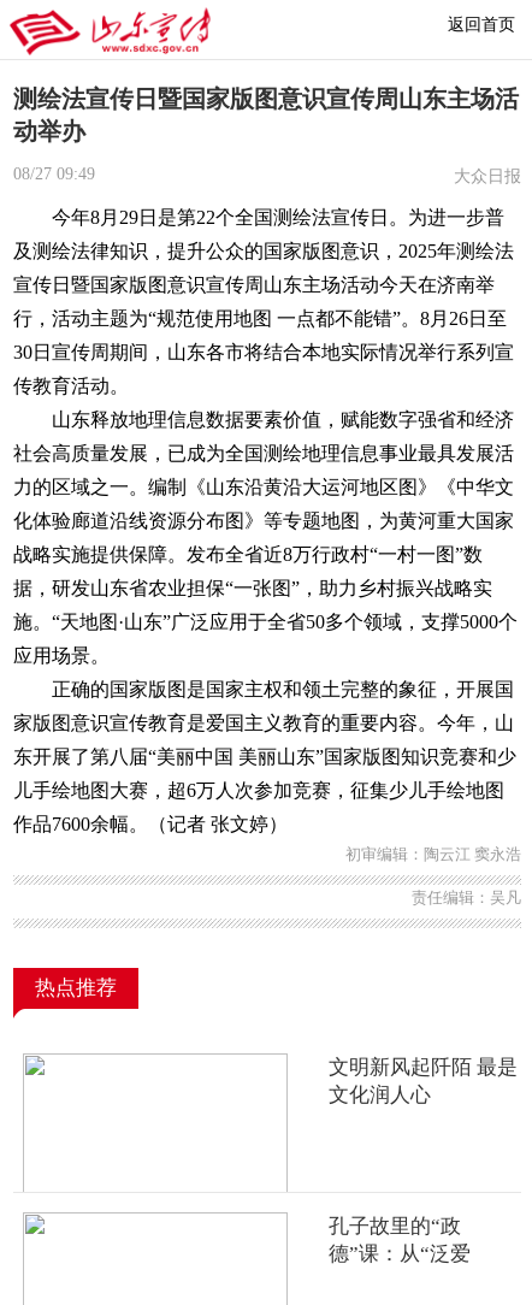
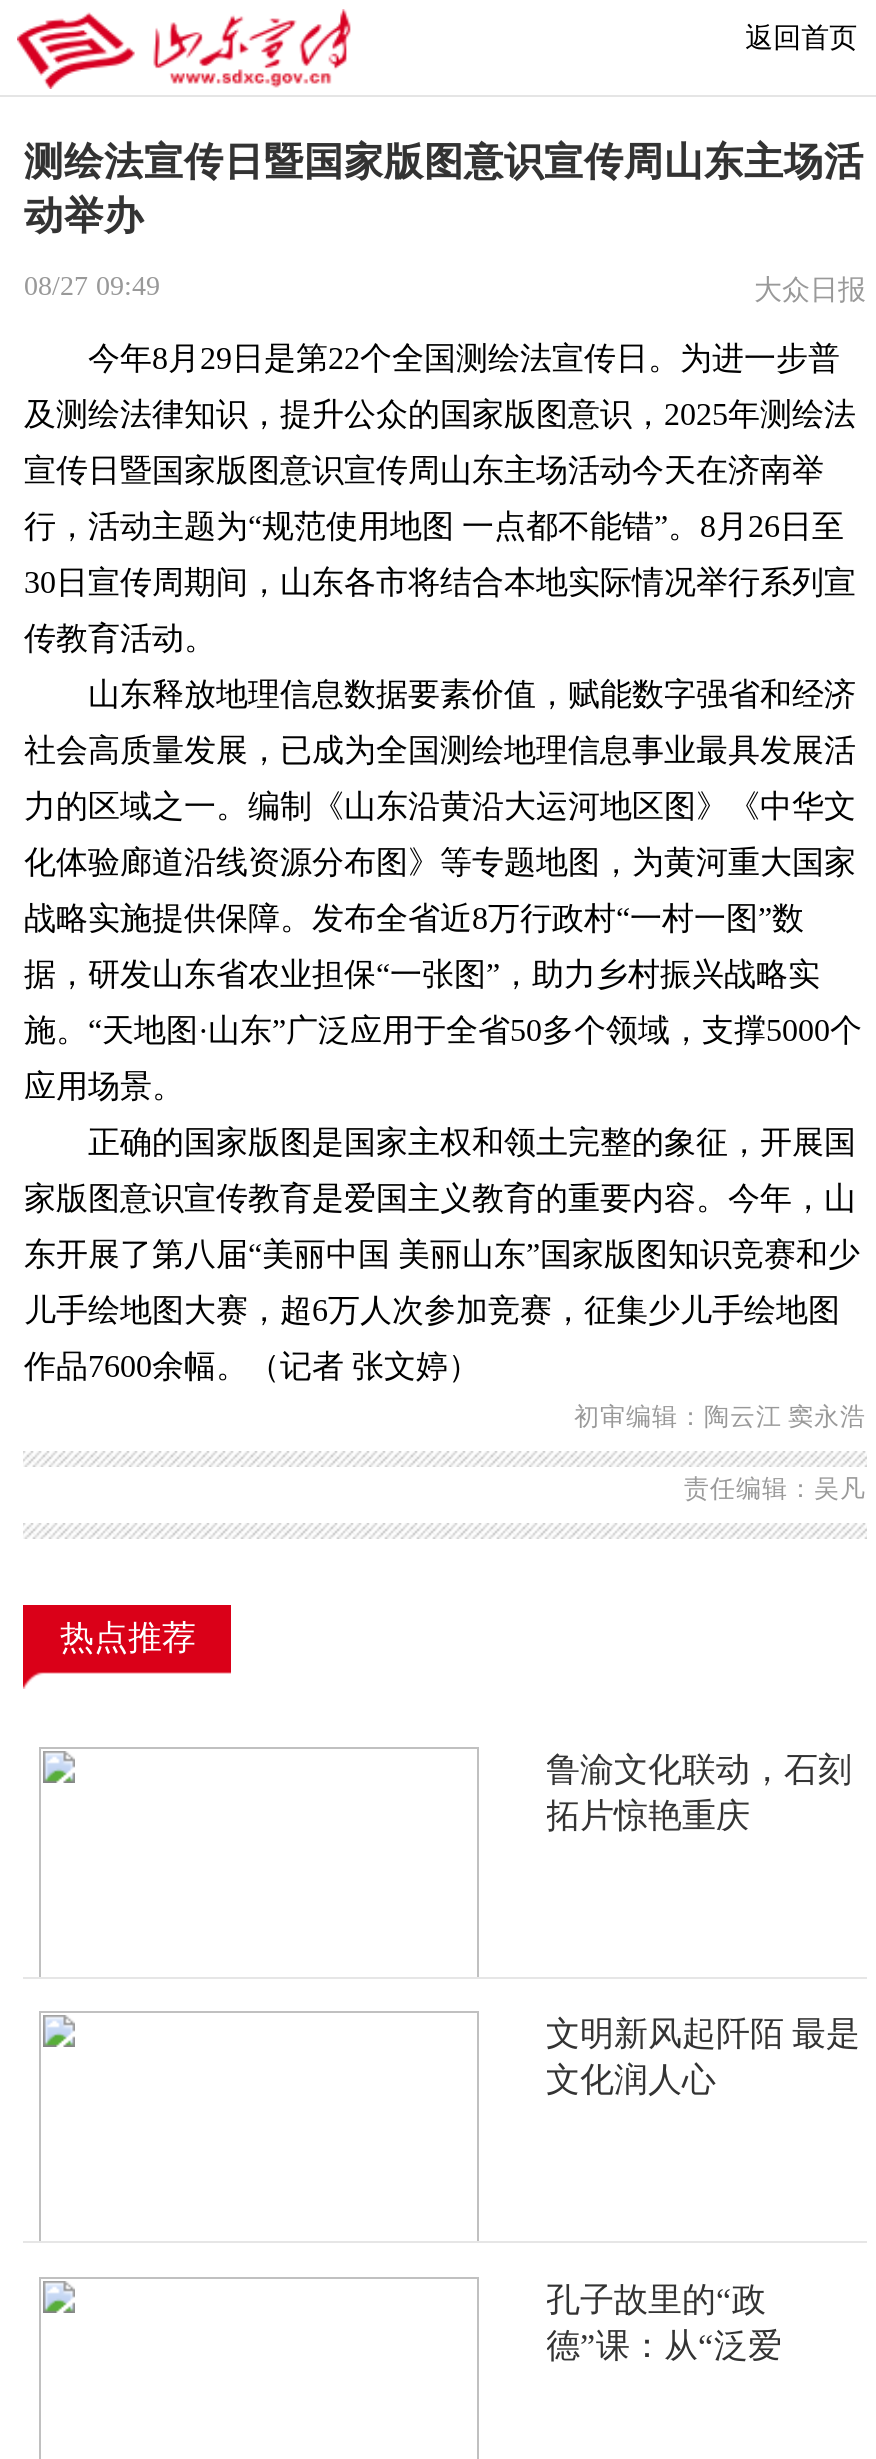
+ 鲁渝文化联动，石刻
+ 拓片惊艳重庆
